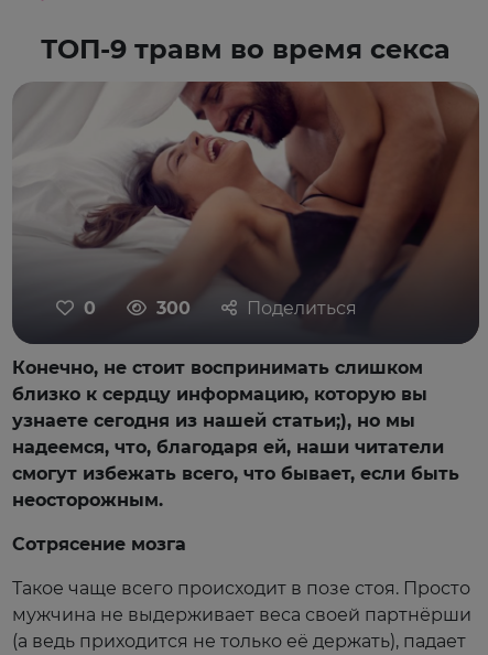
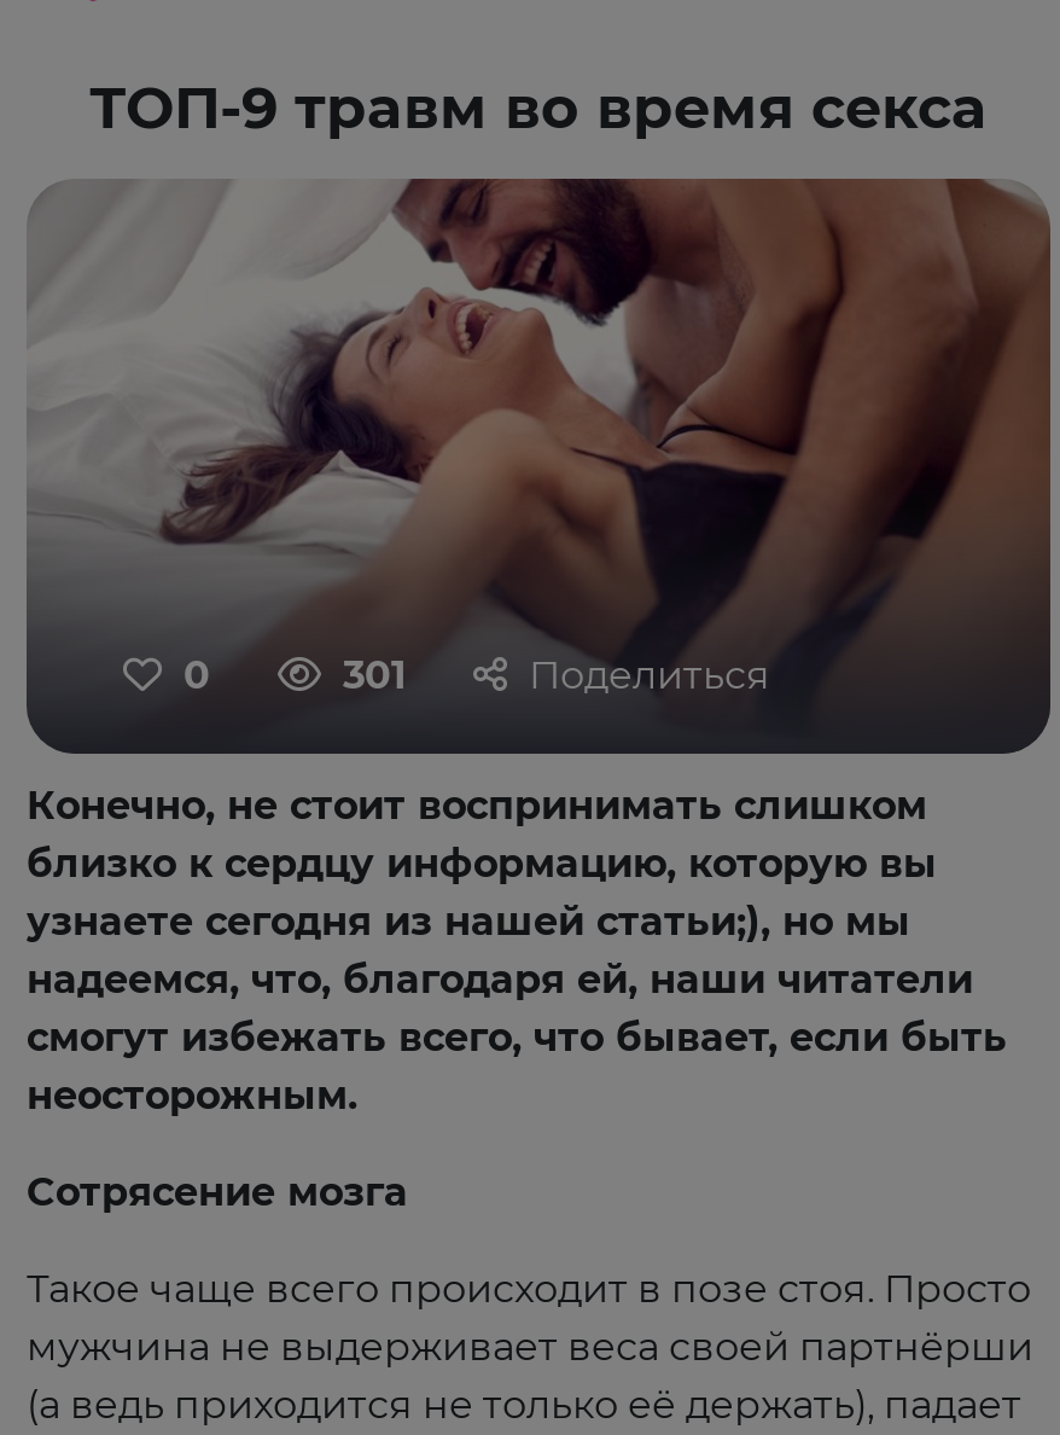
- 300
+ 301
